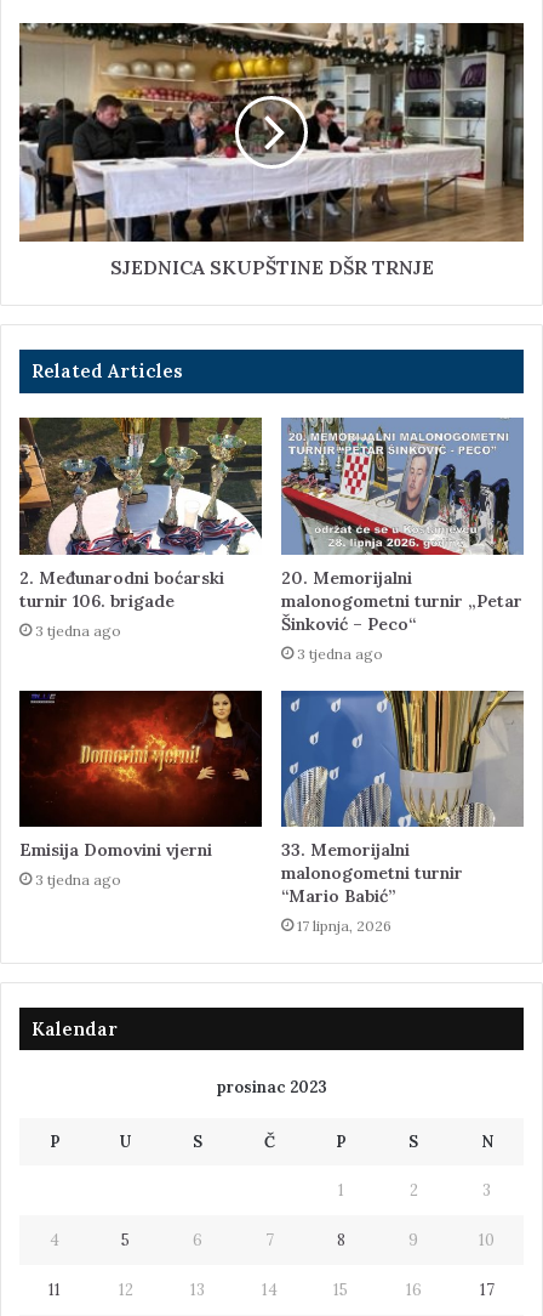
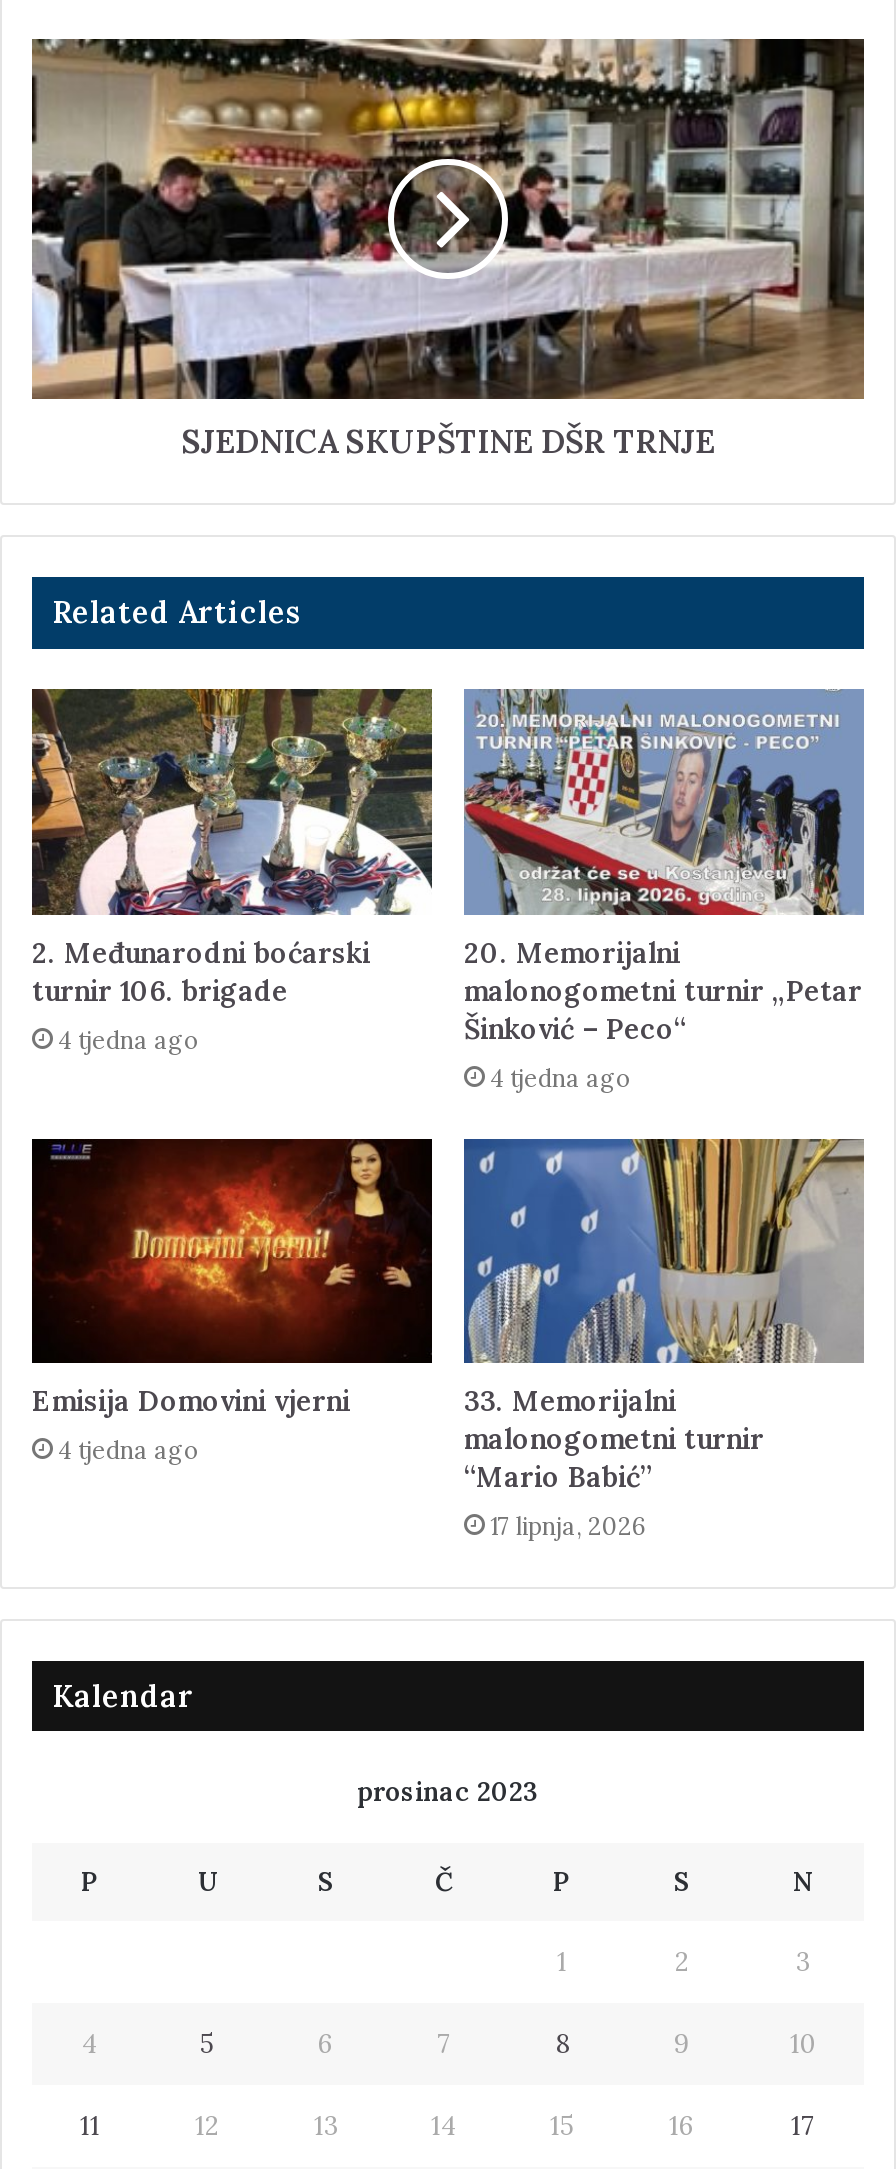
- 3 tjedna ago
+ 4 tjedna ago

- 3 tjedna ago
+ 4 tjedna ago

- 3 tjedna ago
+ 4 tjedna ago
